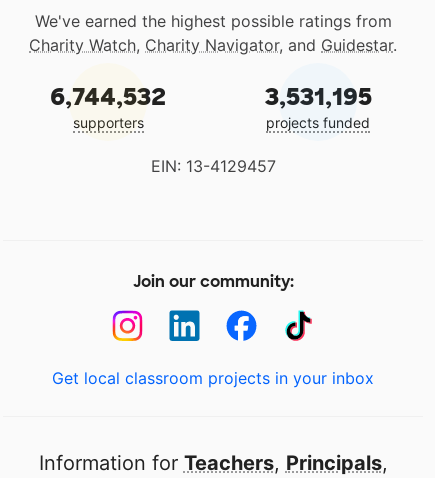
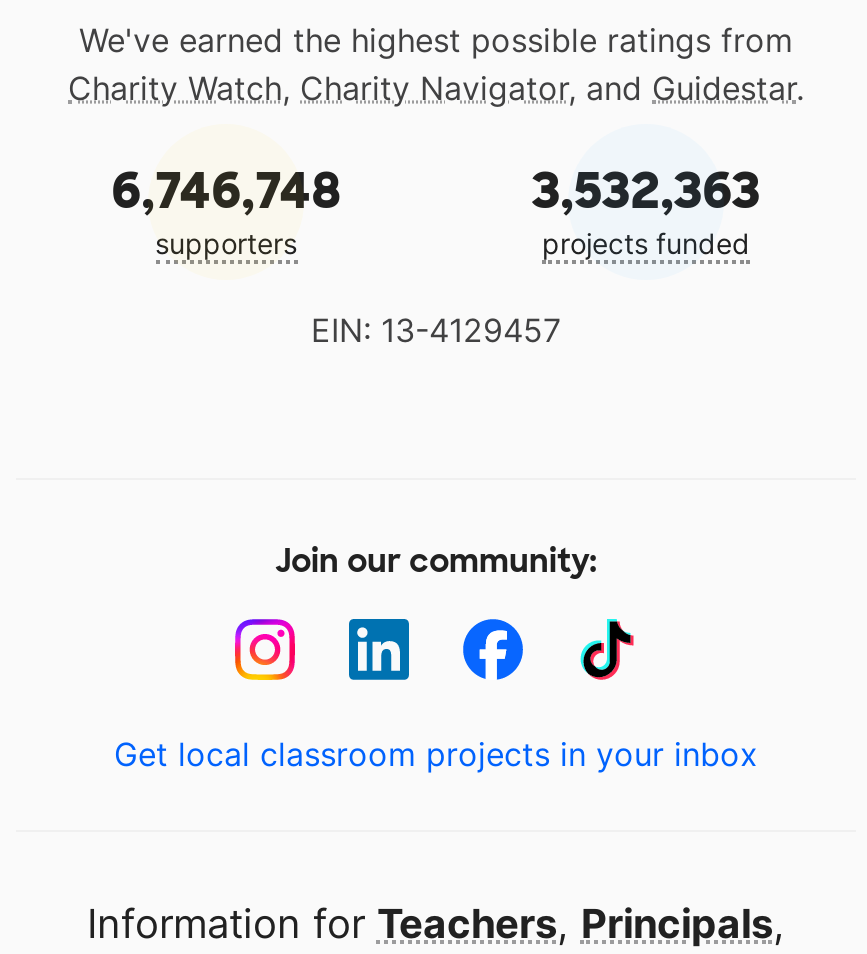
- 6,744,532
+ 6,746,748

- 3,531,195
+ 3,532,363
